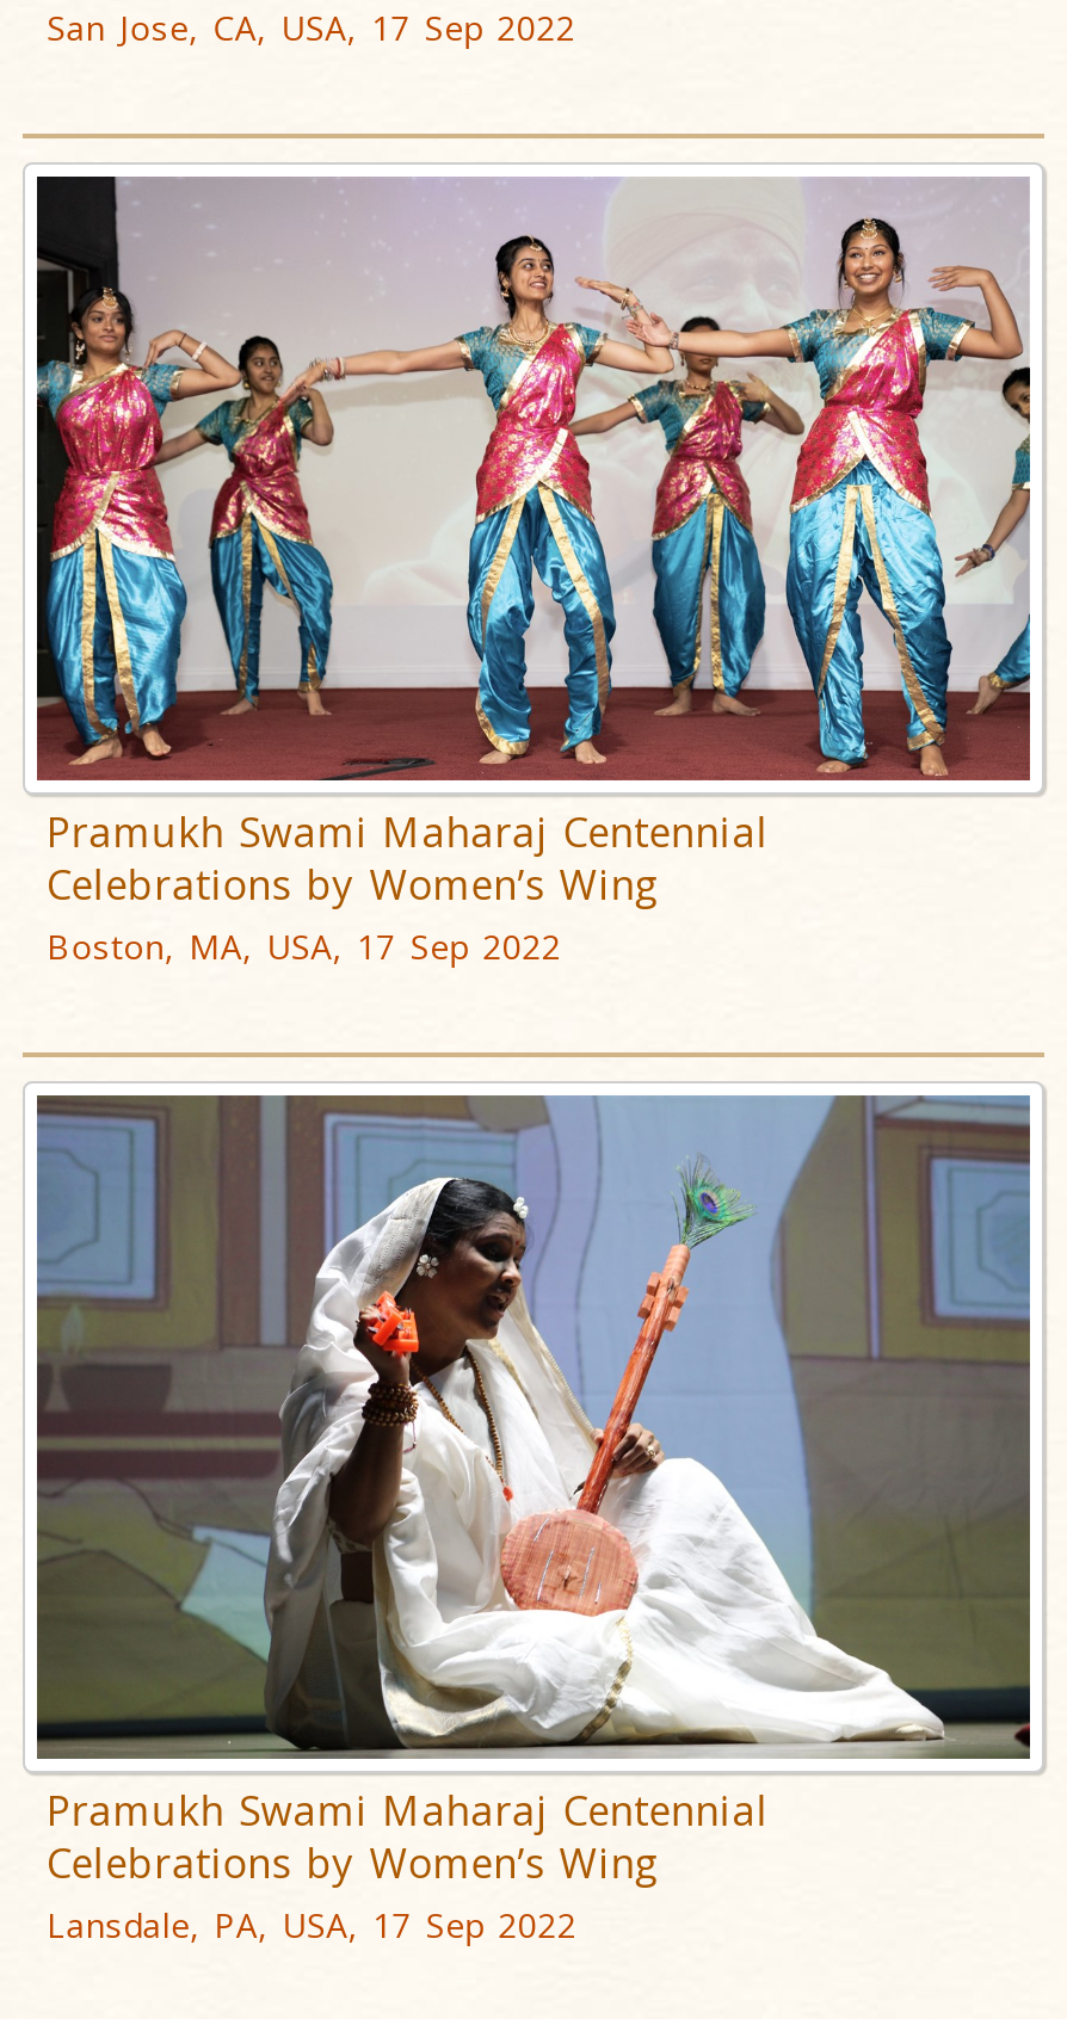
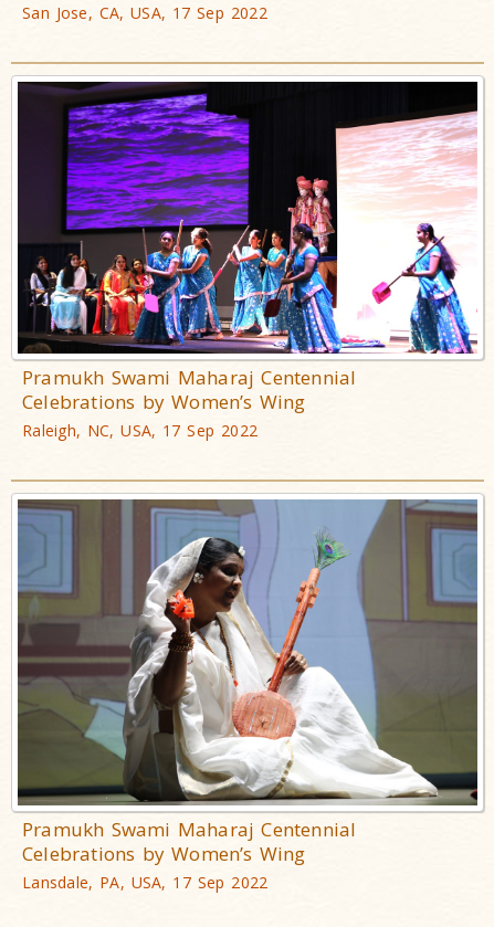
- [image]
+ [image]

- Boston, MA, USA, 17 Sep 2022
+ Raleigh, NC, USA, 17 Sep 2022
